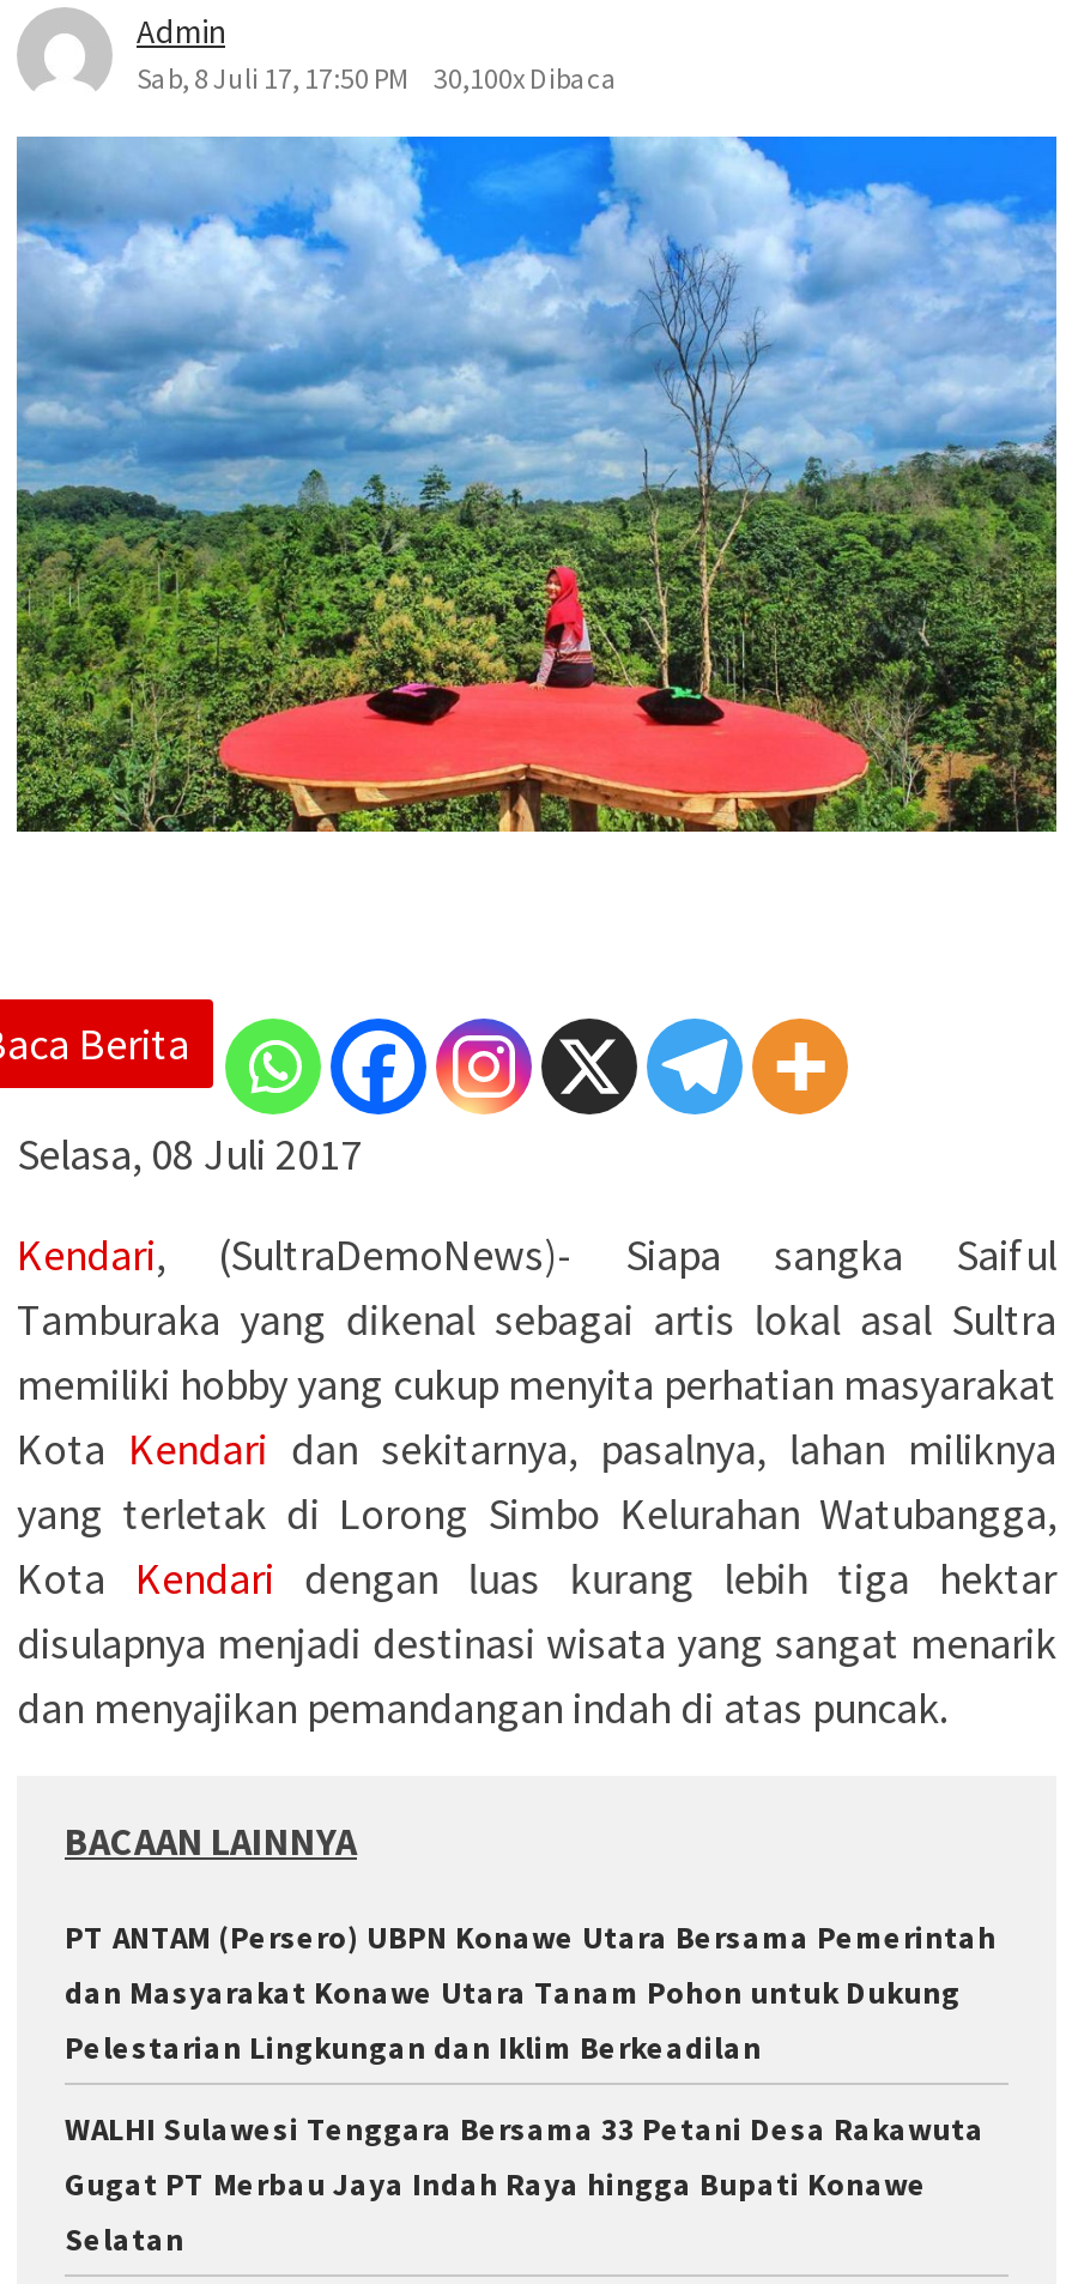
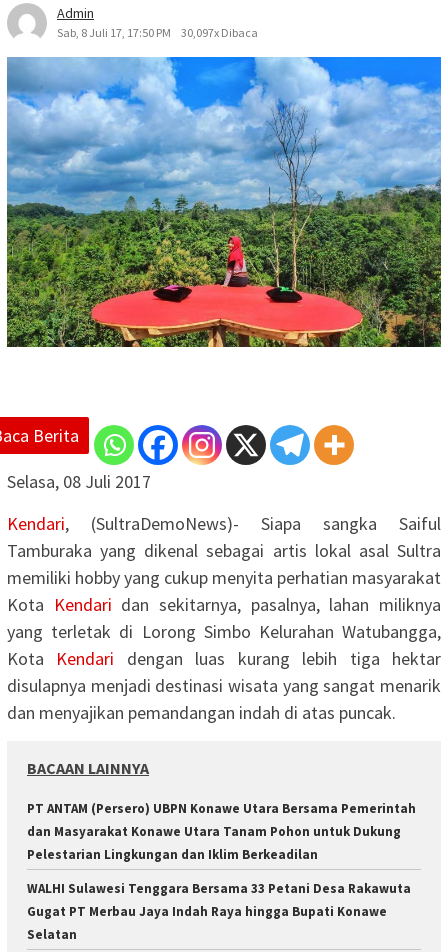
- Sab, 8 Juli 17, 17:50 PM 30,100x Dibaca
+ Sab, 8 Juli 17, 17:50 PM 30,097x Dibaca
